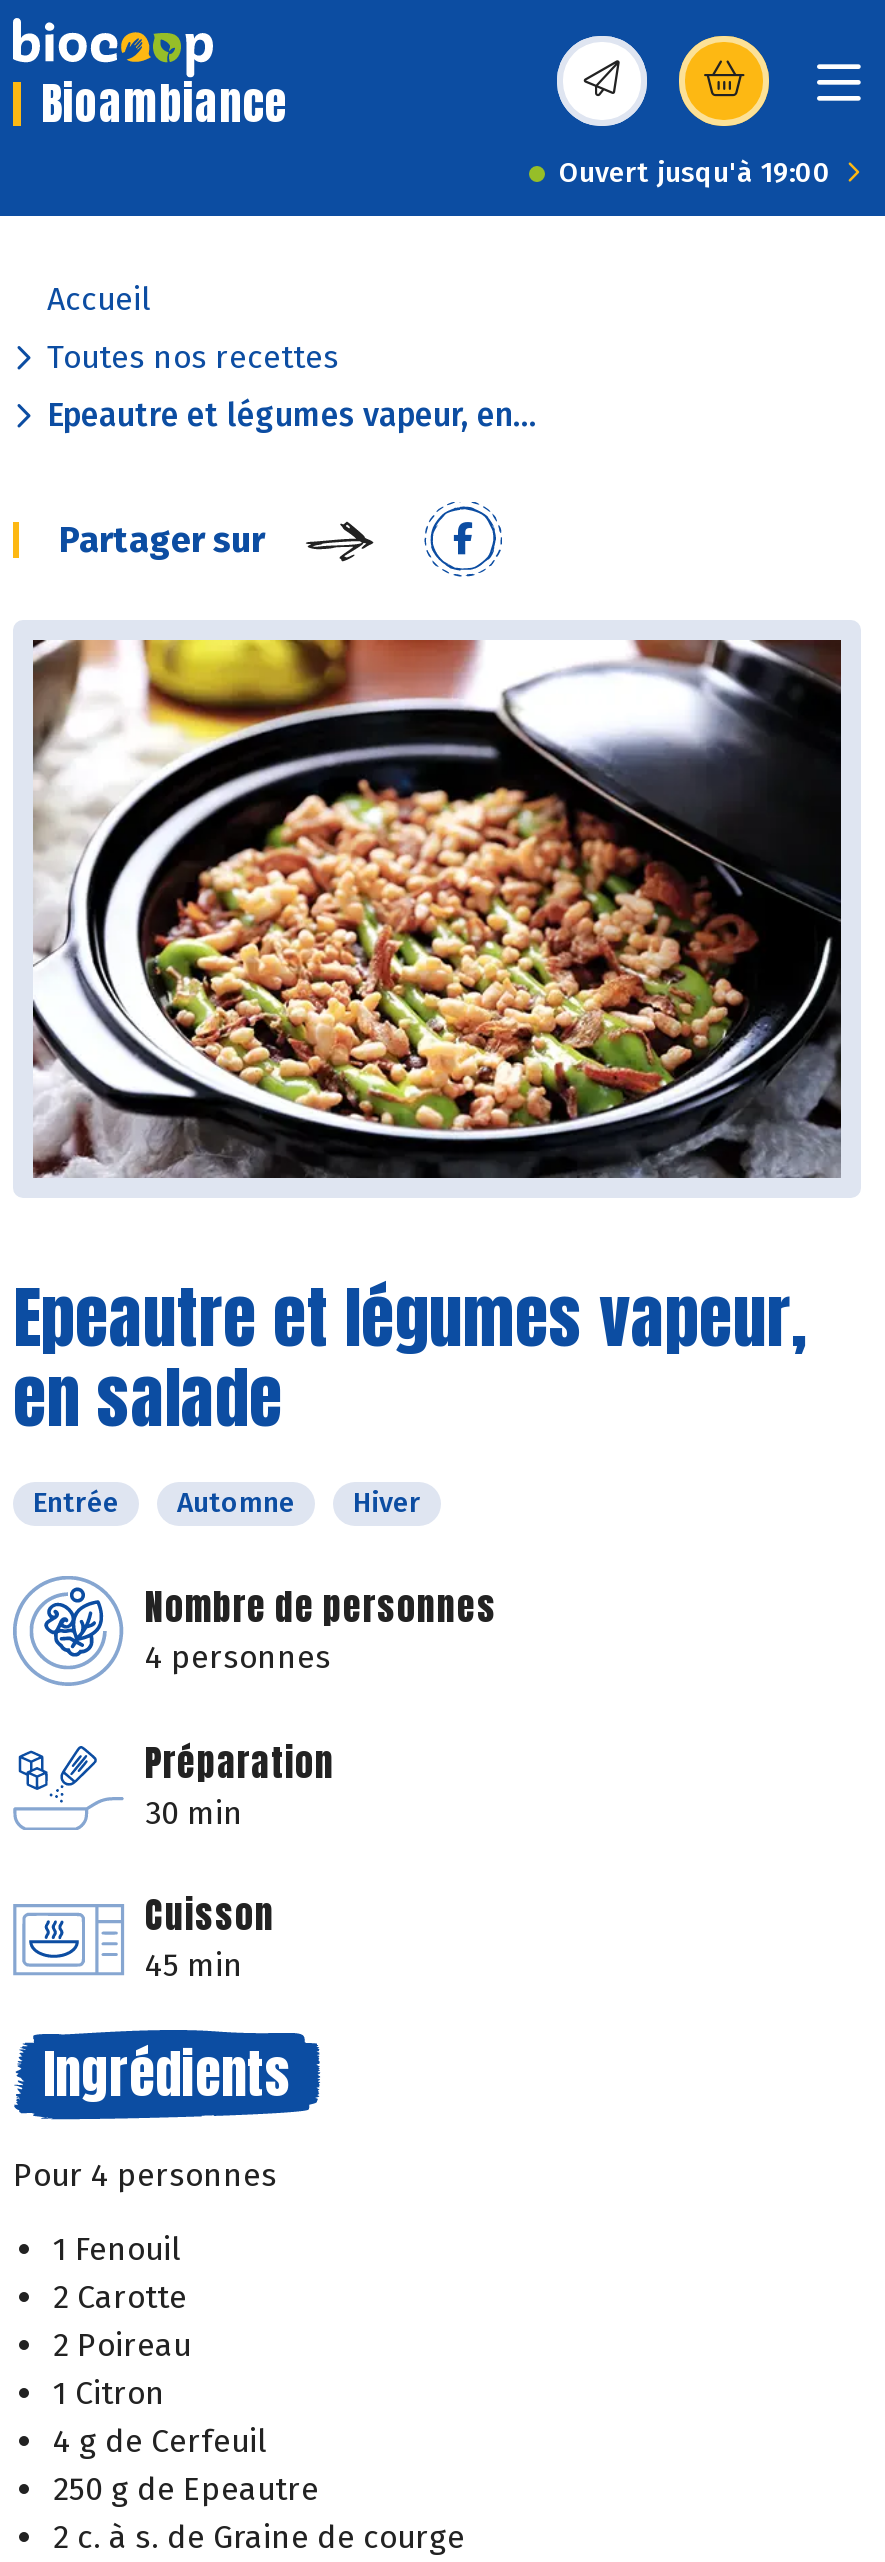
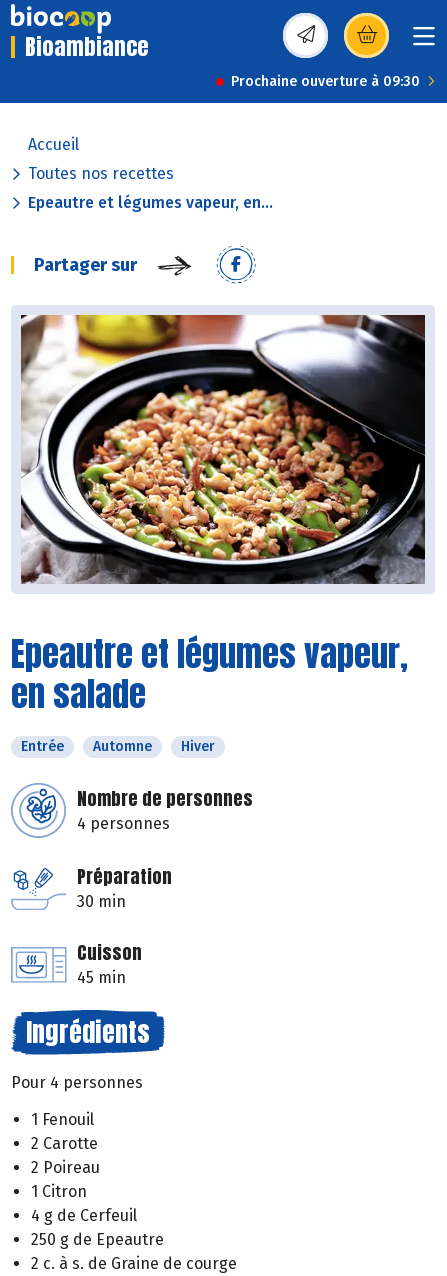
- Ouvert jusqu'à 19:00
+ Prochaine ouverture à 09:30
